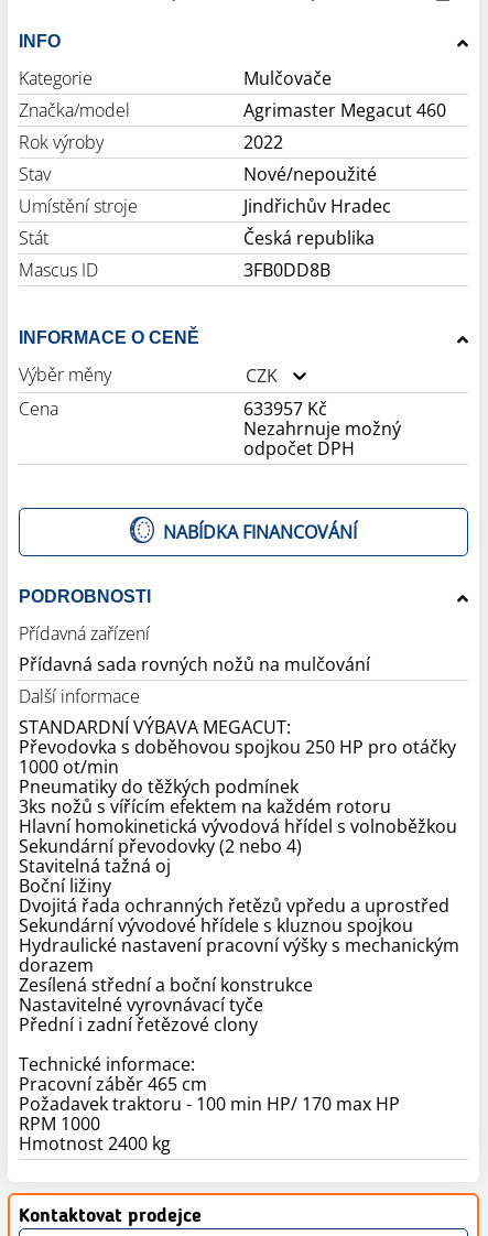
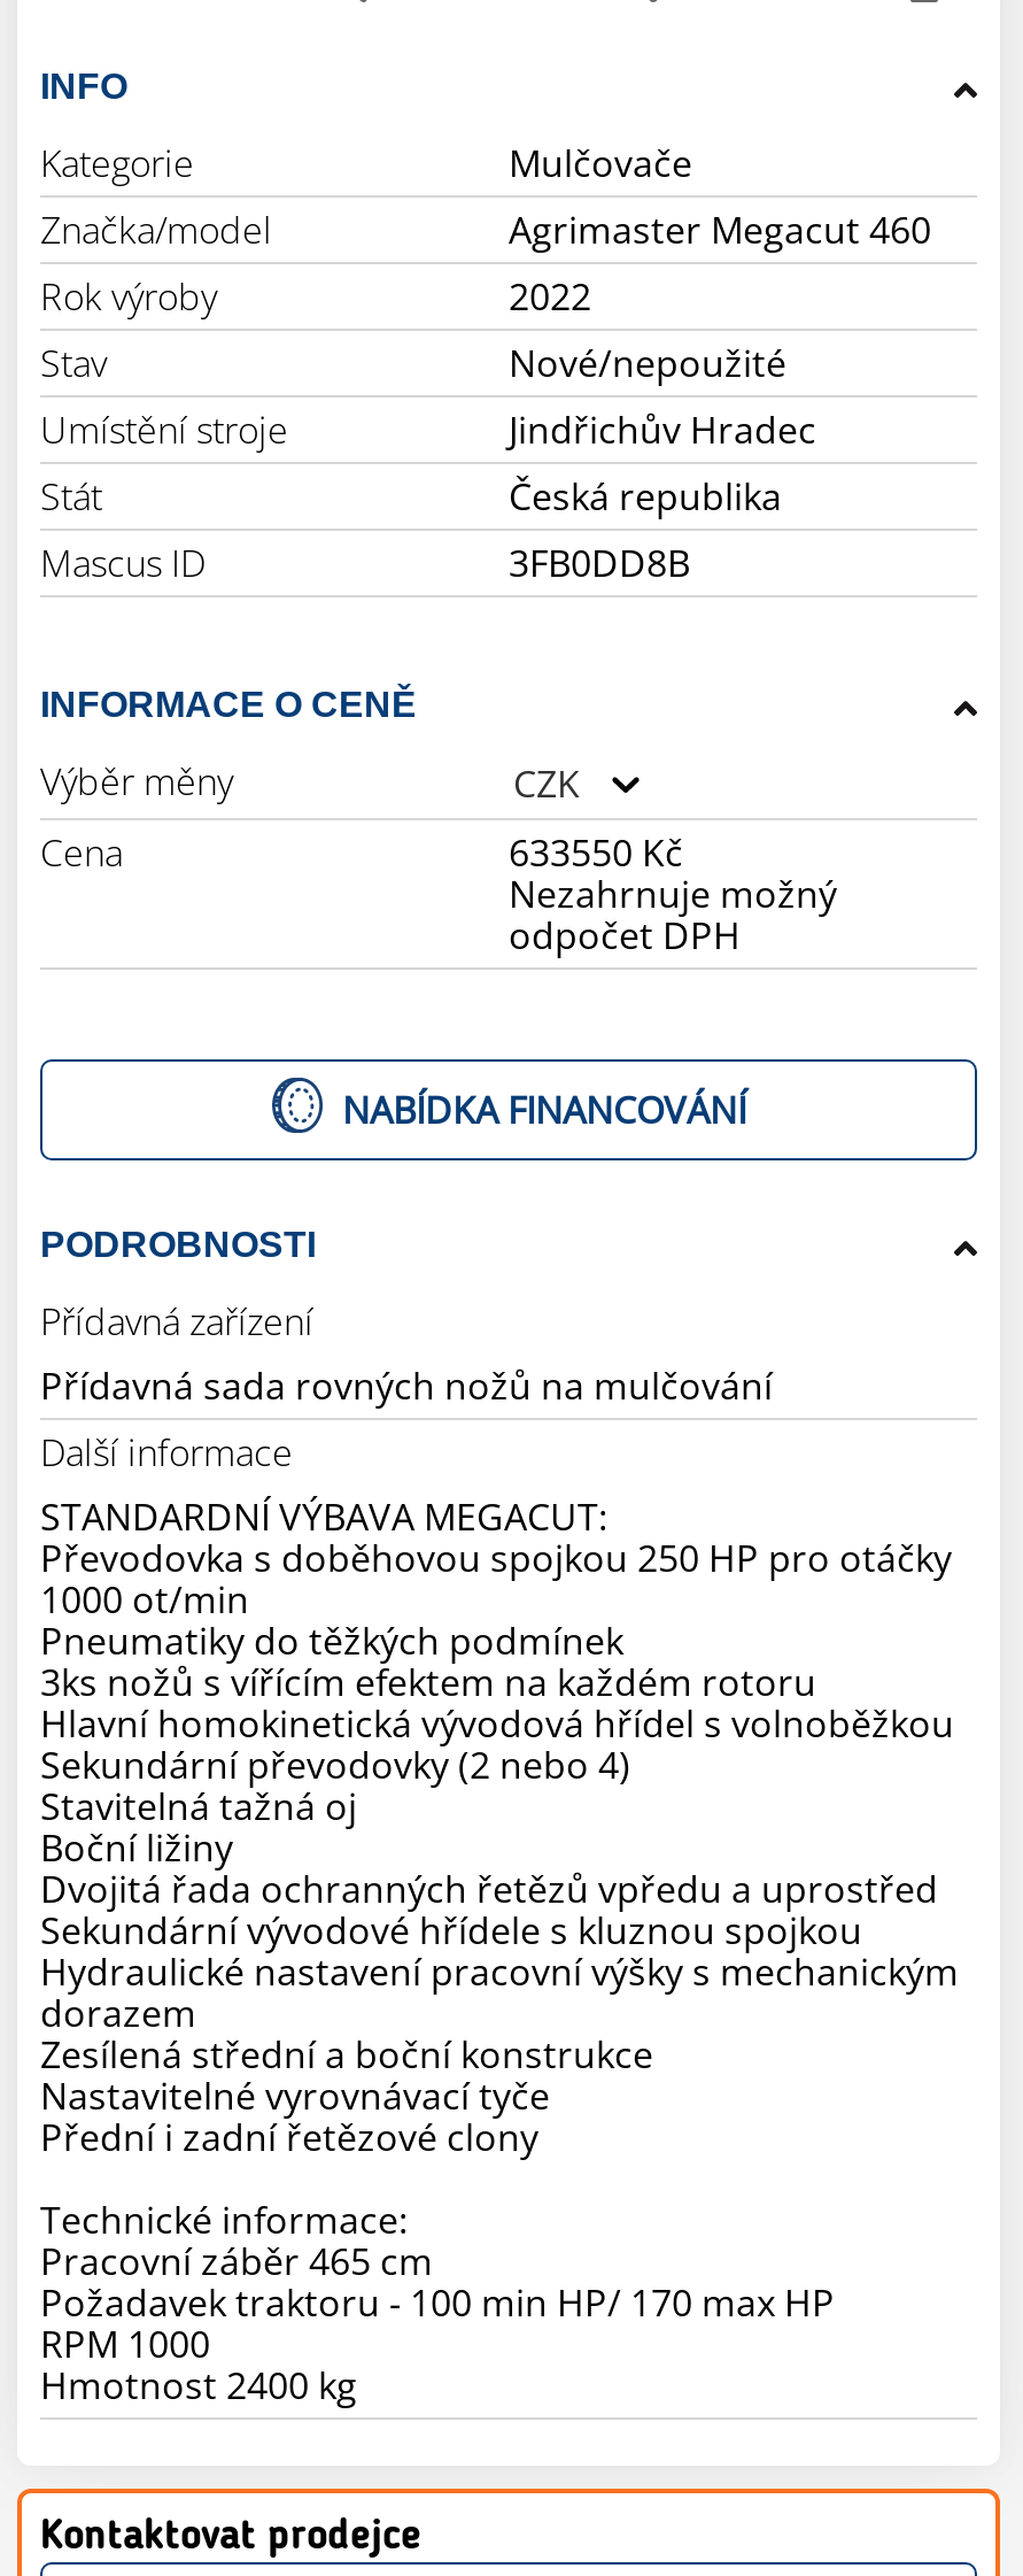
- 633957 Kč
+ 633550 Kč
